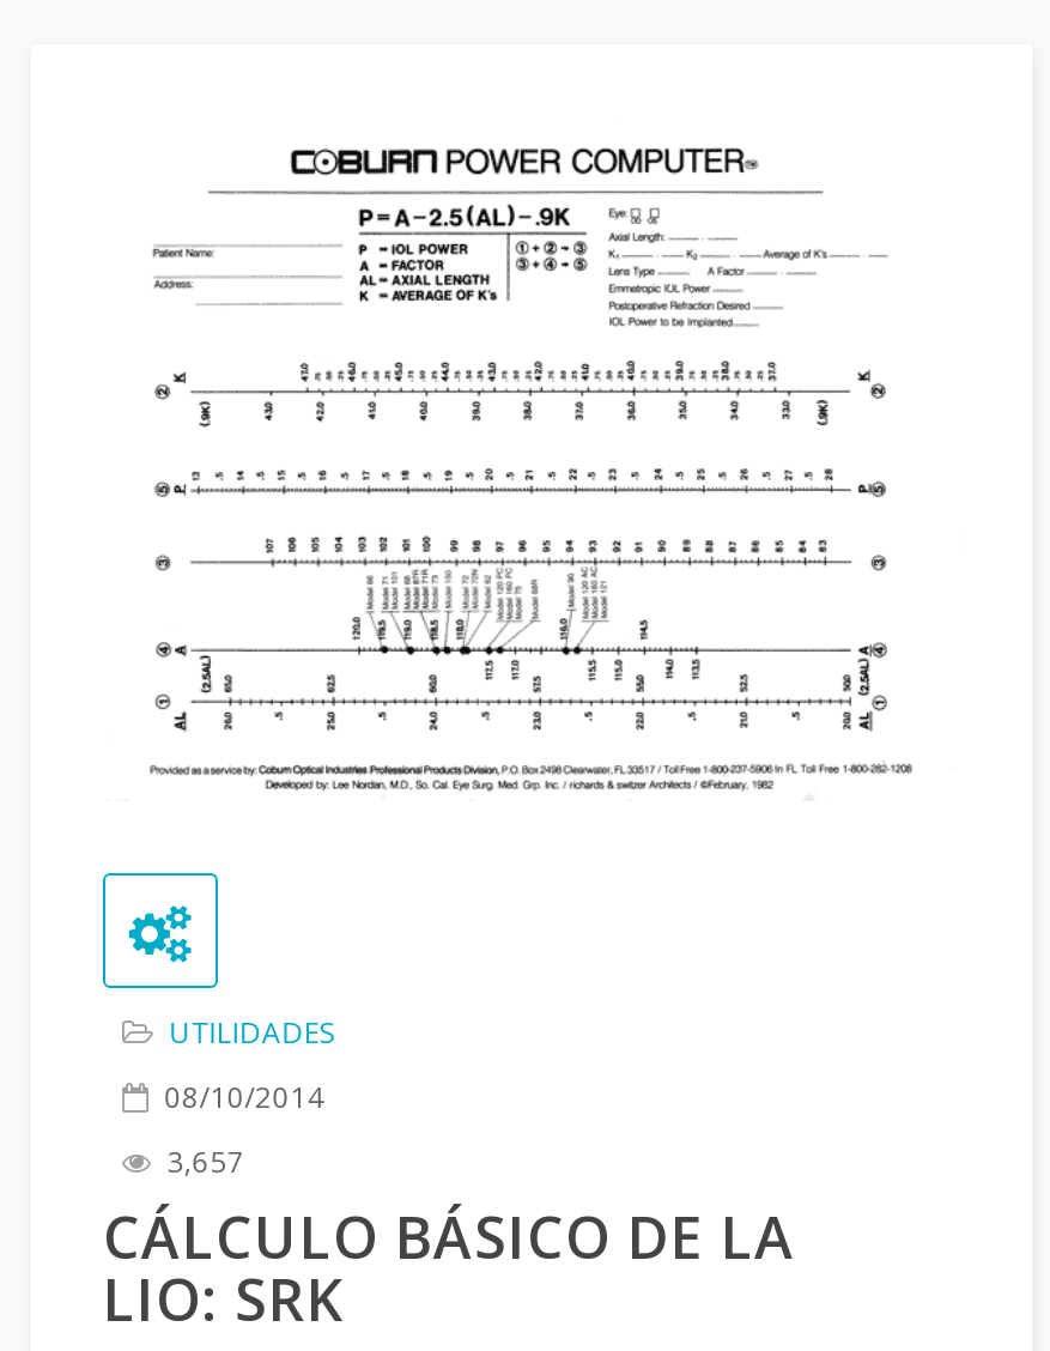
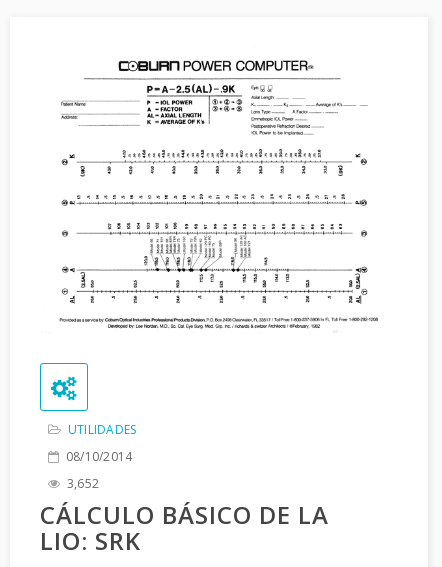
- 3,657
+ 3,652
